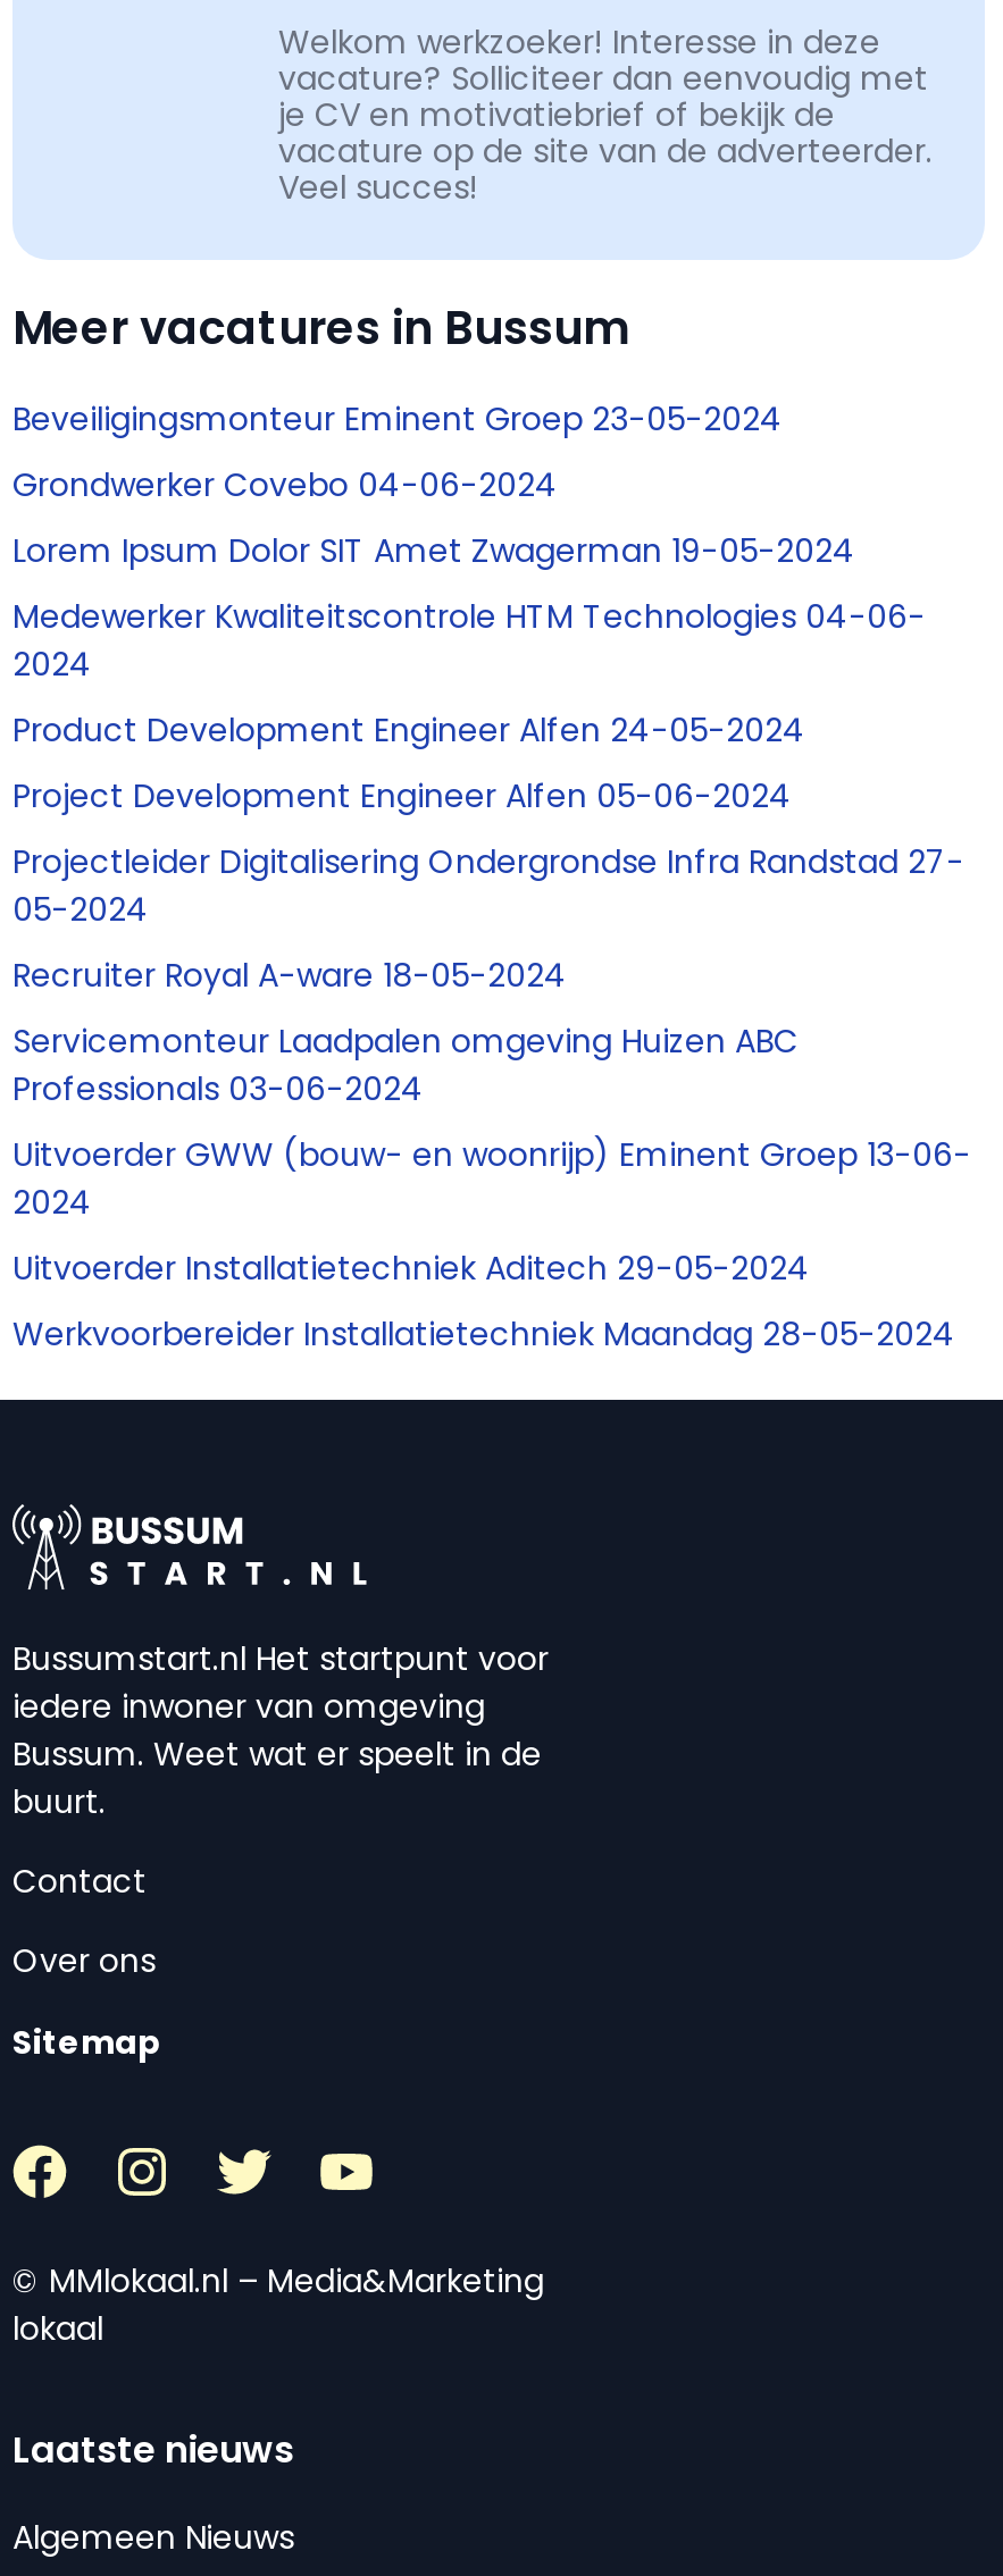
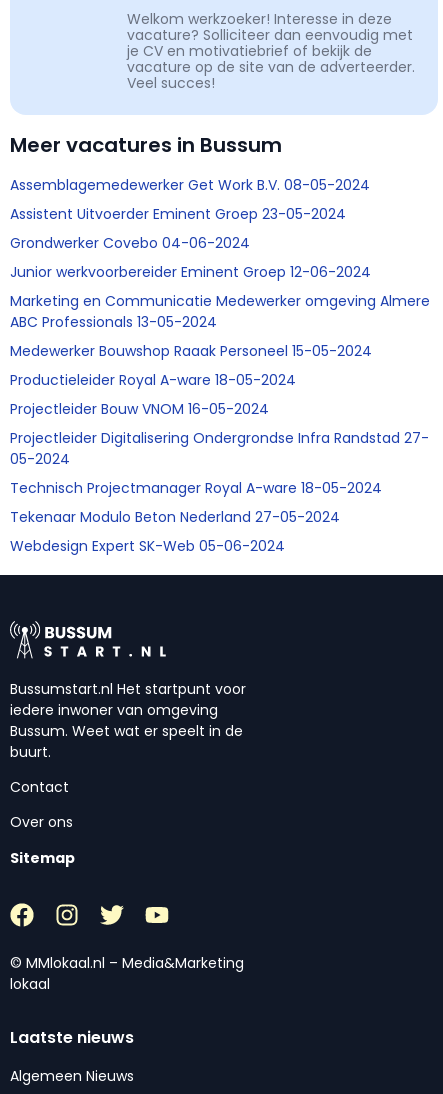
- Beveiligingsmonteur Eminent Groep 23-05-2024
+ Assemblagemedewerker Get Work B.V. 08-05-2024
+ Assistent Uitvoerder Eminent Groep 23-05-2024

moved down: Grondwerker Covebo 04-06-2024

- Lorem Ipsum Dolor SIT Amet Zwagerman 19-05-2024
- Medewerker Kwaliteitscontrole HTM Technologies 04-06-
- 2024
- Product Development Engineer Alfen 24-05-2024
- Project Development Engineer Alfen 05-06-2024
+ Junior werkvoorbereider Eminent Groep 12-06-2024
+ Marketing en Communicatie Medewerker omgeving Almere
+ ABC Professionals 13-05-2024
+ Medewerker Bouwshop Raaak Personeel 15-05-2024
+ Productieleider Royal A-ware 18-05-2024
+ Projectleider Bouw VNOM 16-05-2024

moved down: Projectleider Digitalisering Ondergrondse Infra Randstad 27- | 05-2024

- Recruiter Royal A-ware 18-05-2024
- Servicemonteur Laadpalen omgeving Huizen ABC
- Professionals 03-06-2024
- Uitvoerder GWW (bouw- en woonrijp) Eminent Groep 13-06-
- 2024
- Uitvoerder Installatietechniek Aditech 29-05-2024
- Werkvoorbereider Installatietechniek Maandag 28-05-2024
+ Technisch Projectmanager Royal A-ware 18-05-2024
+ Tekenaar Modulo Beton Nederland 27-05-2024
+ Webdesign Expert SK-Web 05-06-2024
